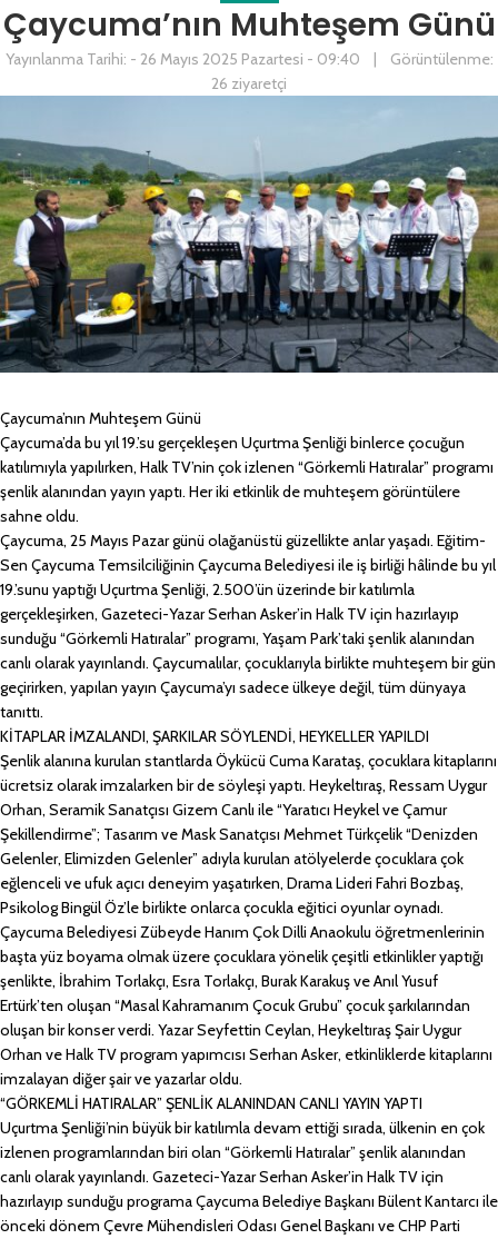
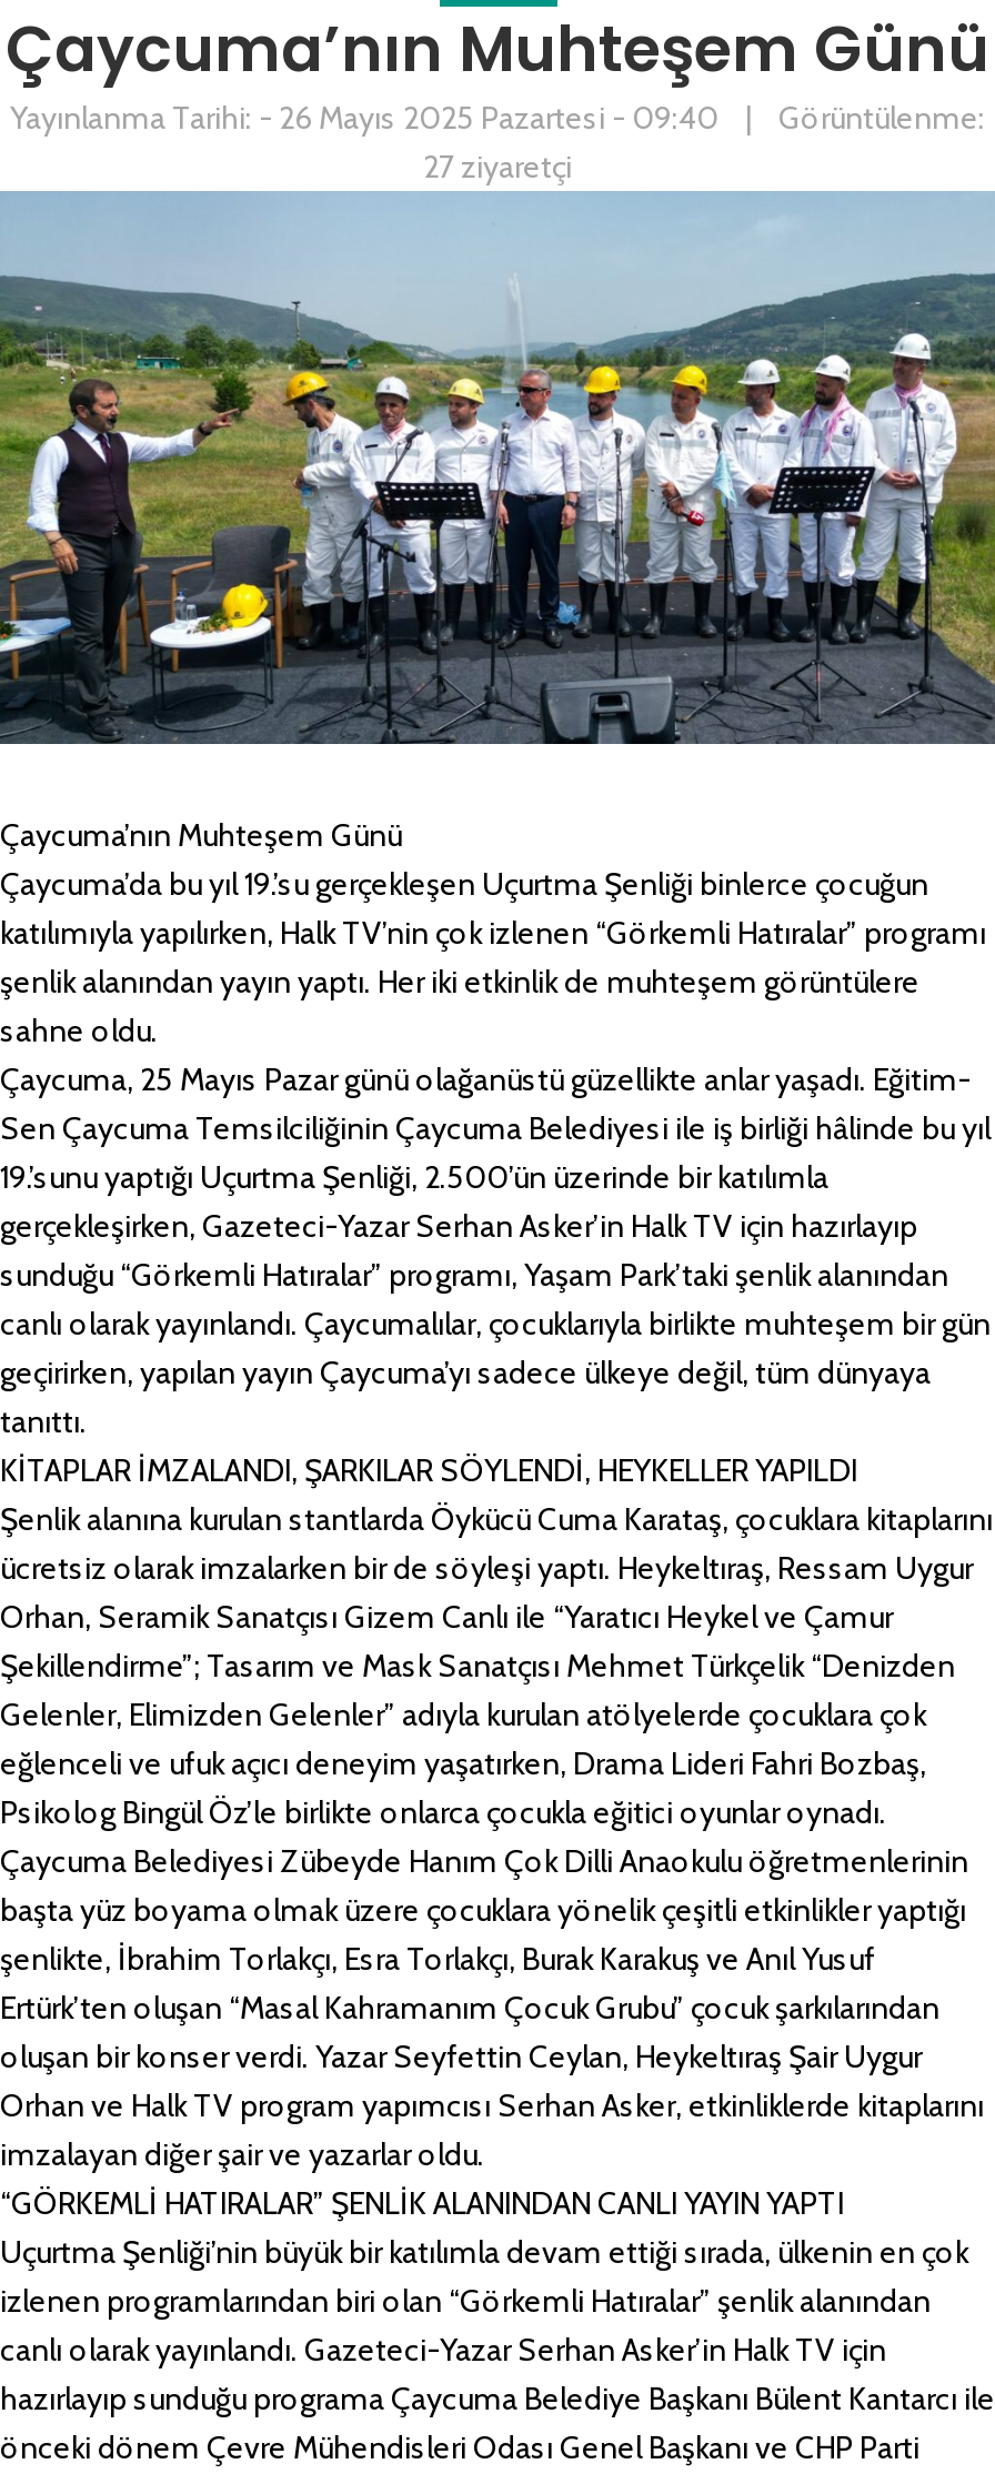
- 26 ziyaretçi
+ 27 ziyaretçi
